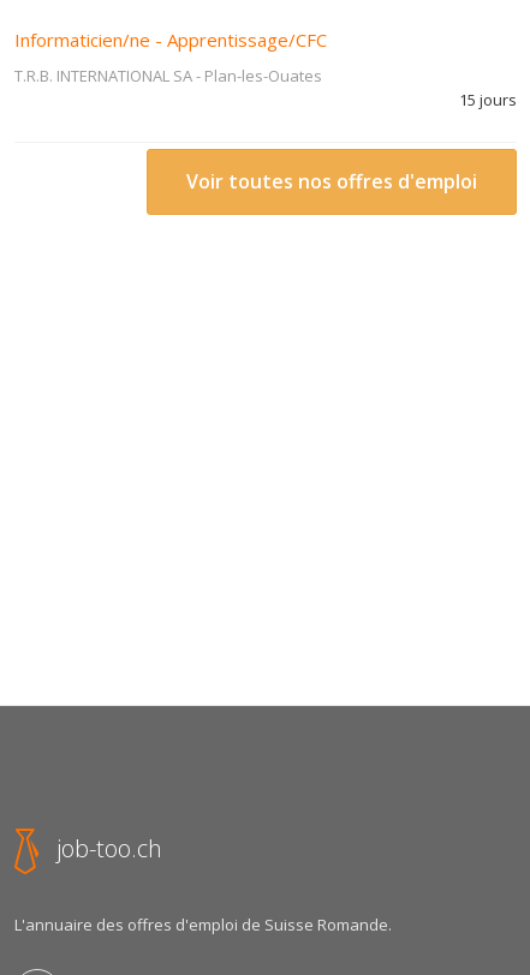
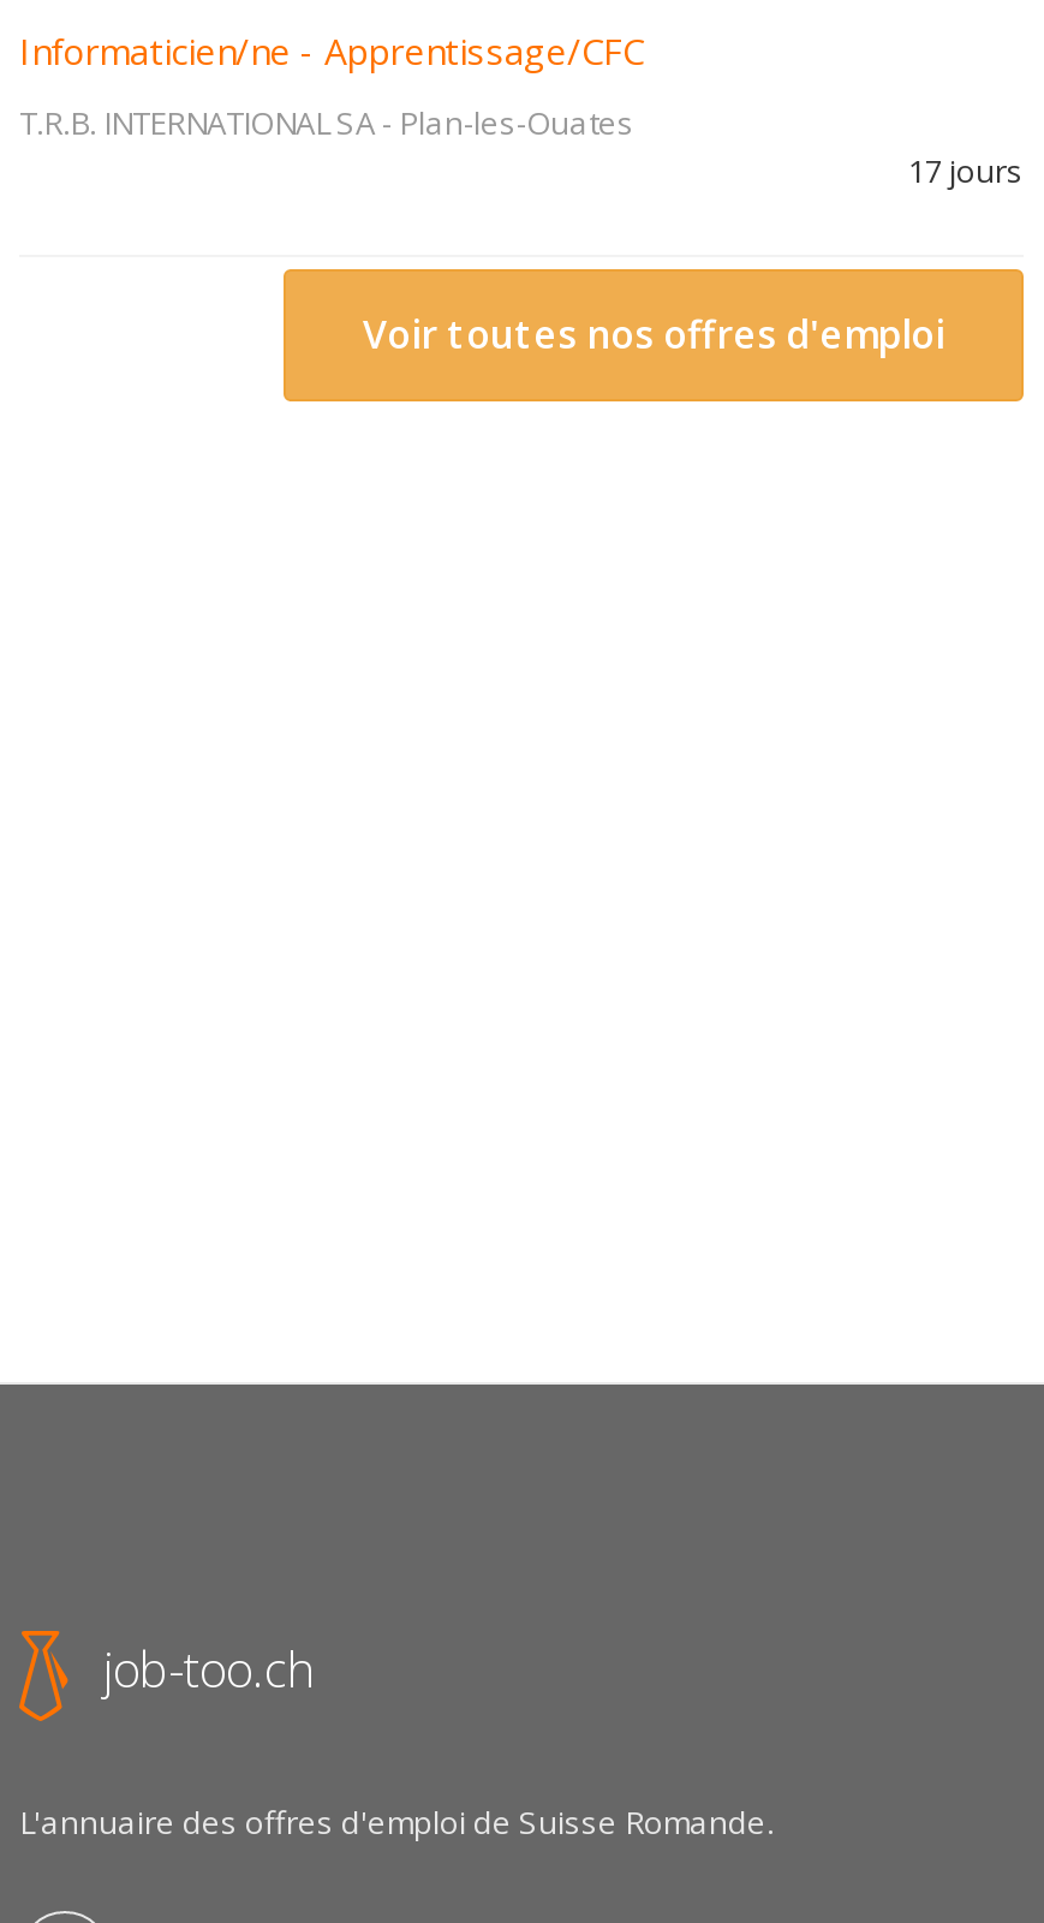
- 15 jours
+ 17 jours
